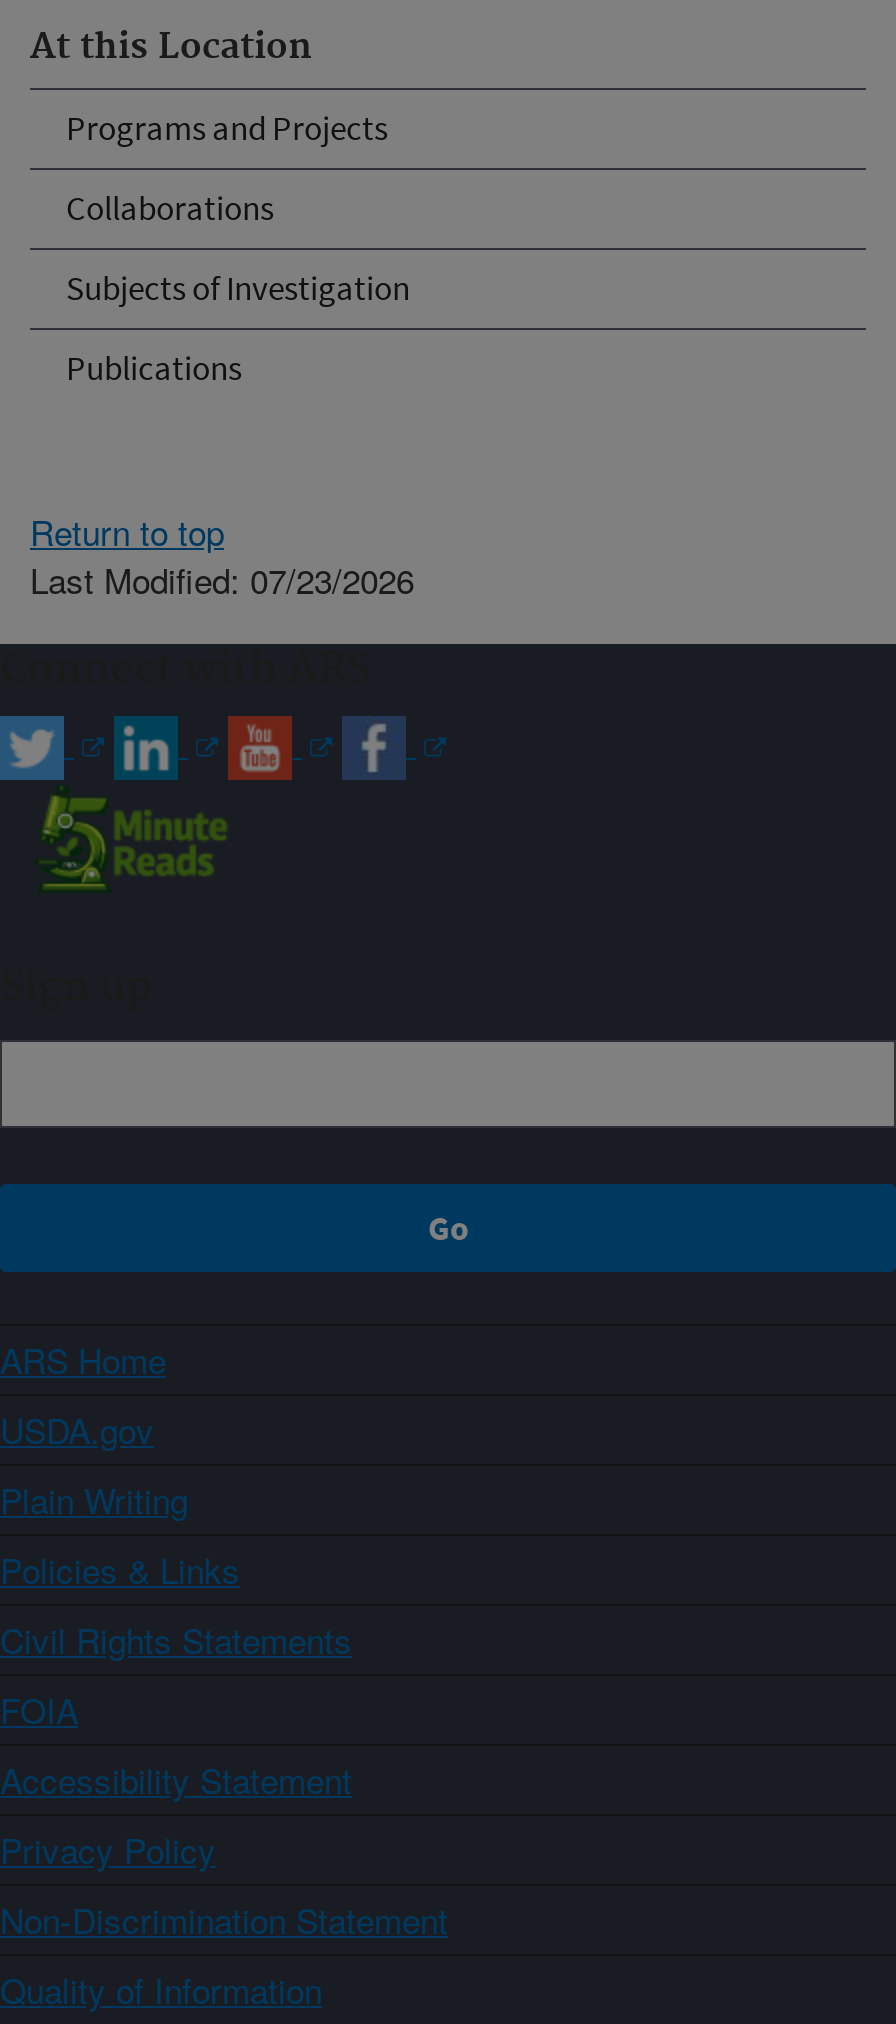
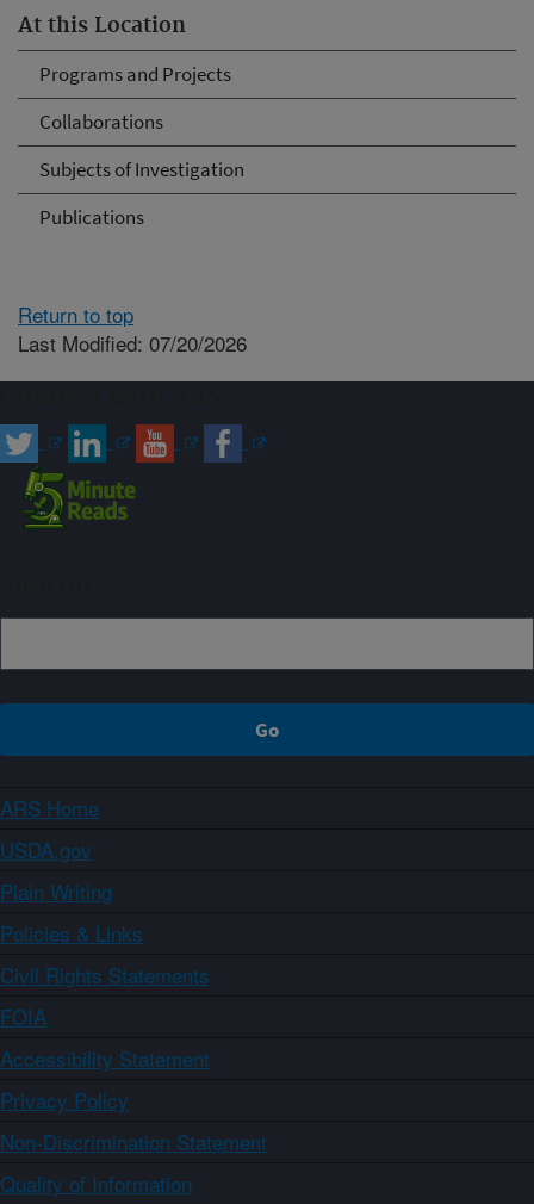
- Last Modified: 07/23/2026
+ Last Modified: 07/20/2026
